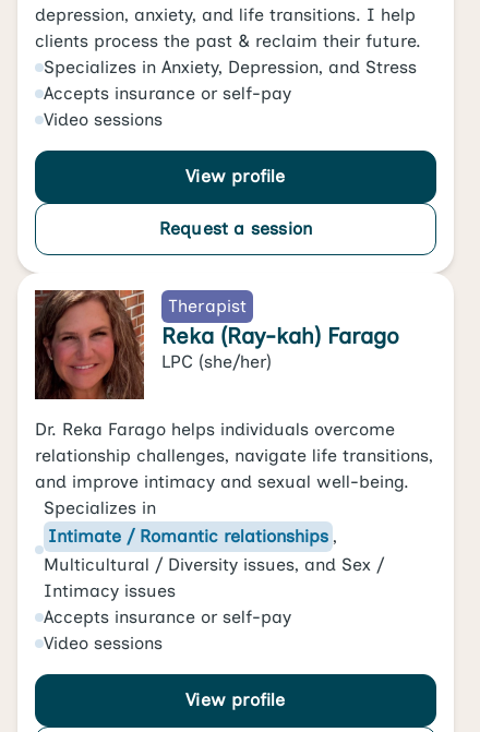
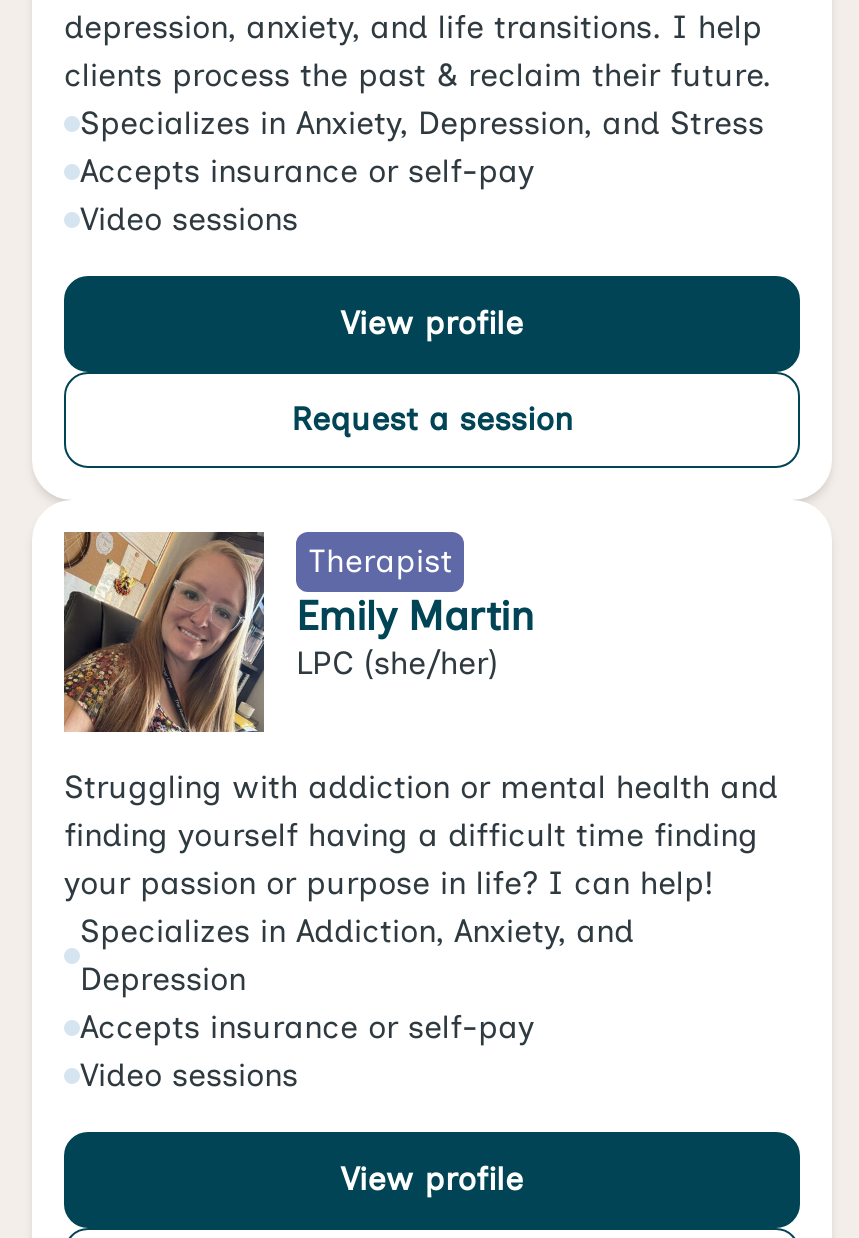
- [image]
- Reka (Ray-kah) Farago
+ [image]
+ Emily Martin

- Dr. Reka Farago helps individuals overcome
- relationship challenges, navigate life transitions,
- and improve intimacy and sexual well-being.
- Specializes in
- Intimate / Romantic relationships ,
- Multicultural / Diversity issues, and Sex /
- Intimacy issues
+ Struggling with addiction or mental health and
+ finding yourself having a difficult time finding
+ your passion or purpose in life? I can help!
+ Specializes in Addiction, Anxiety, and
+ Depression
